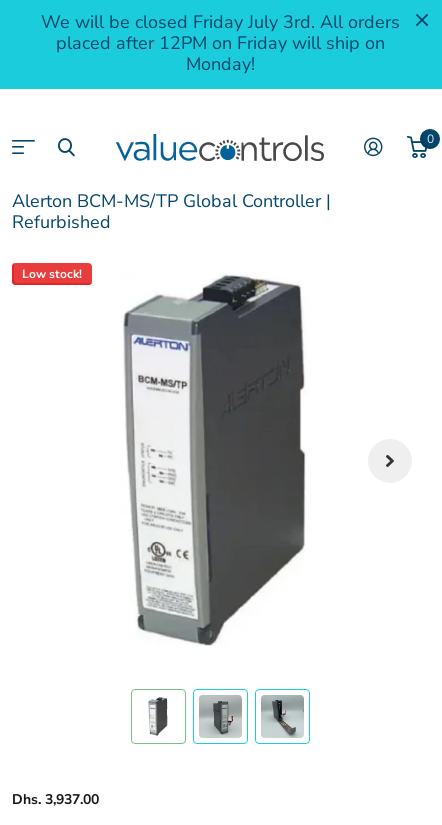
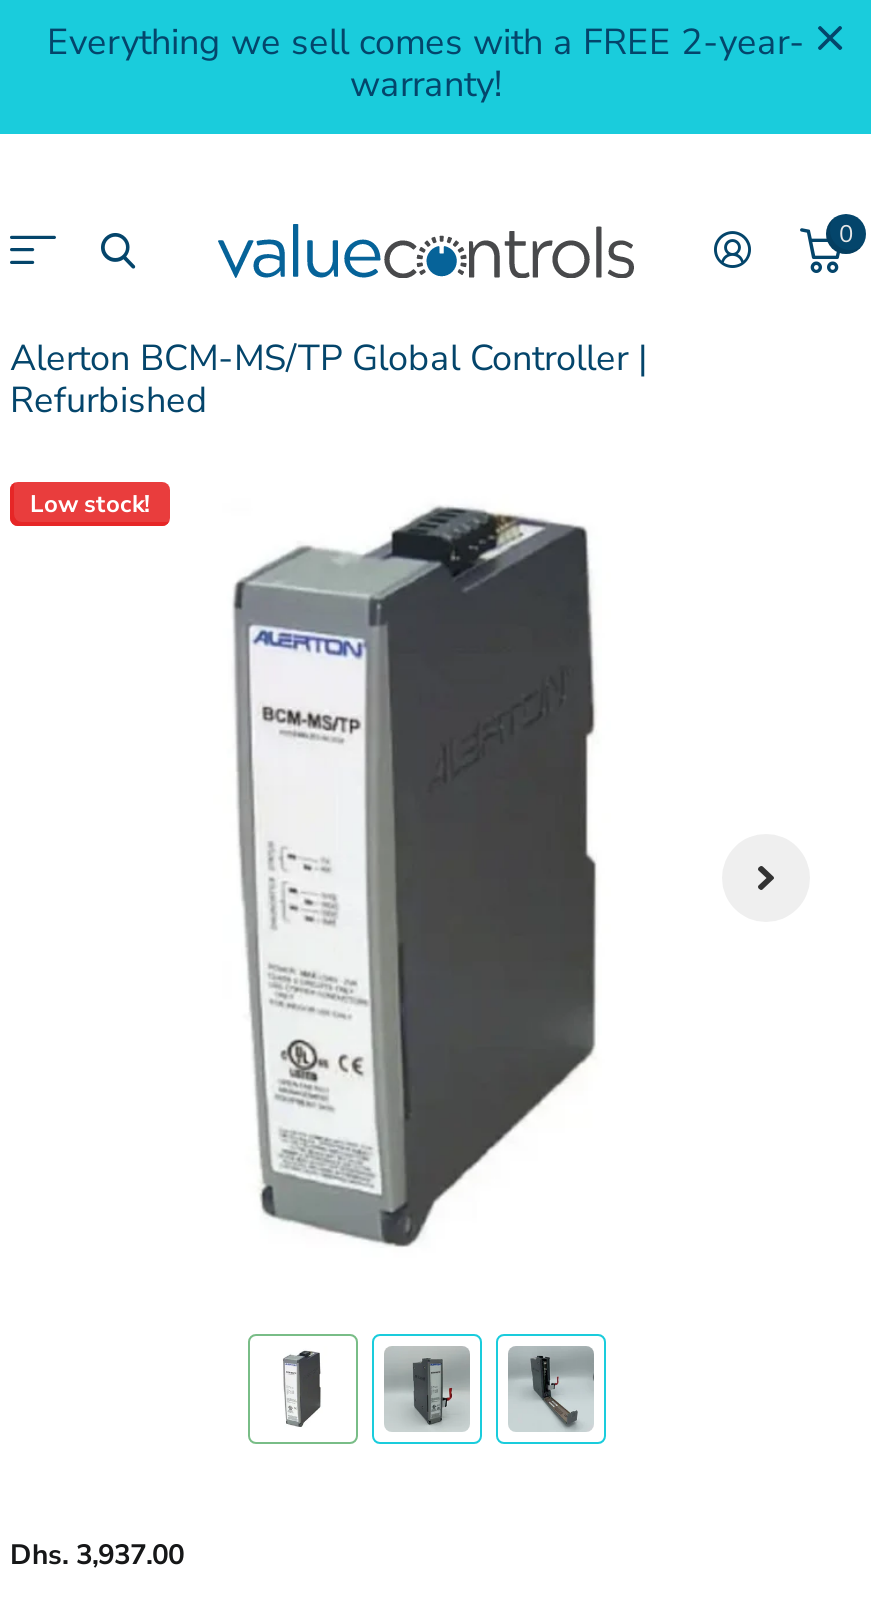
- We will be closed Friday July 3rd. All orders
- placed after 12PM on Friday will ship on
- Monday!
+ Everything we sell comes with a FREE 2-year-
+ warranty!
